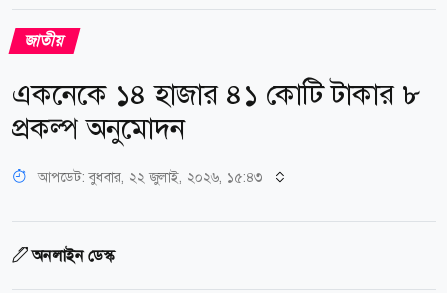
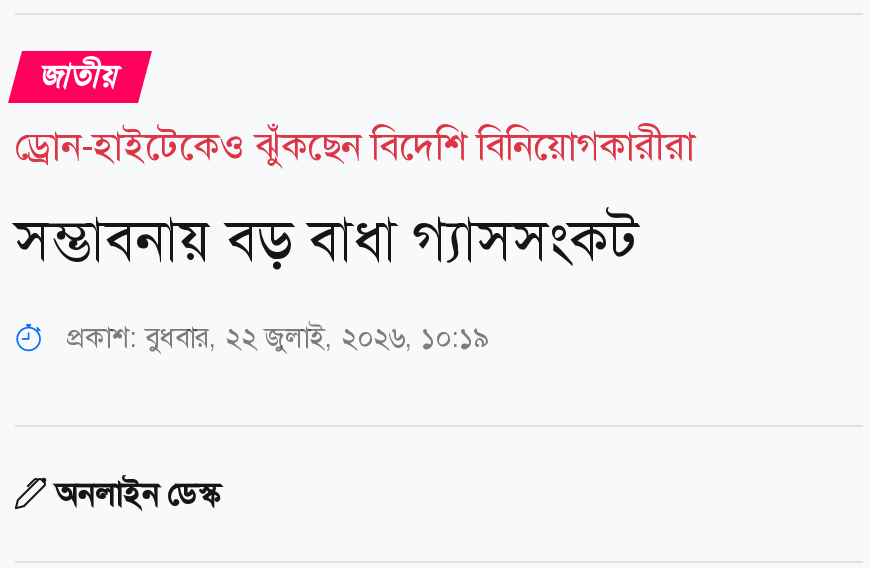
- একনেকে ১৪ হাজার ৪১ কোটি টাকার ৮
- প্রকল্প অনুমোদন
+ ড্রোন-হাইটেকেও ঝুঁকছেন বিদেশি বিনিয়োগকারীরা
+ সম্ভাবনায় বড় বাধা গ্যাসসংকট

- আপডেট: বুধবার, ২২ জুলাই, ২০২৬, ১৫:৪৩
+ প্রকাশ: বুধবার, ২২ জুলাই, ২০২৬, ১০:১৯
